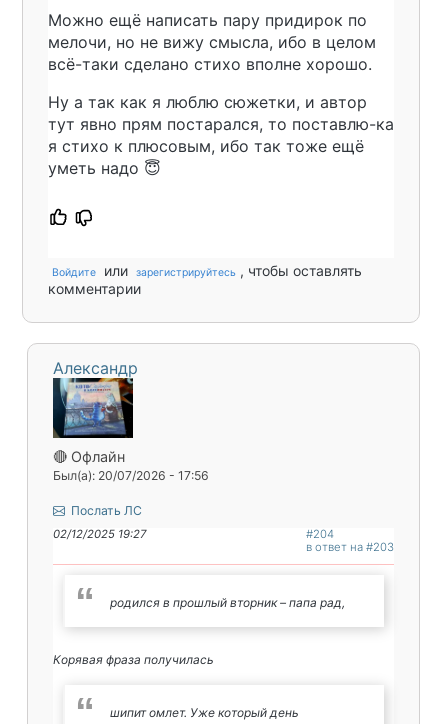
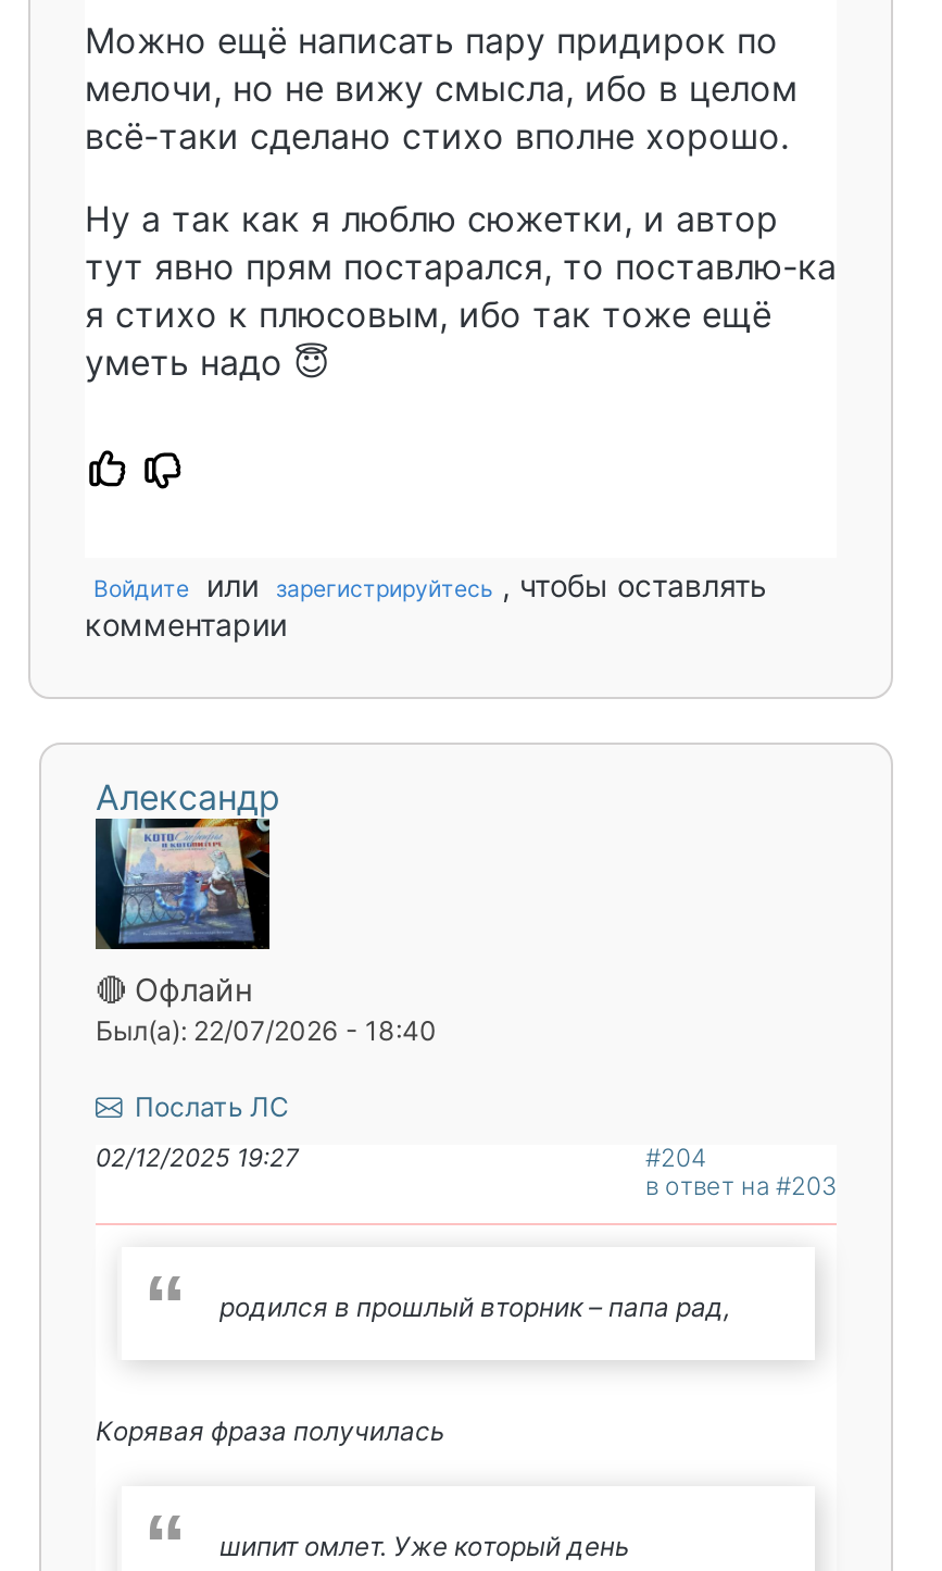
- Был(а): 20/07/2026 - 17:56
+ Был(а): 22/07/2026 - 18:40
